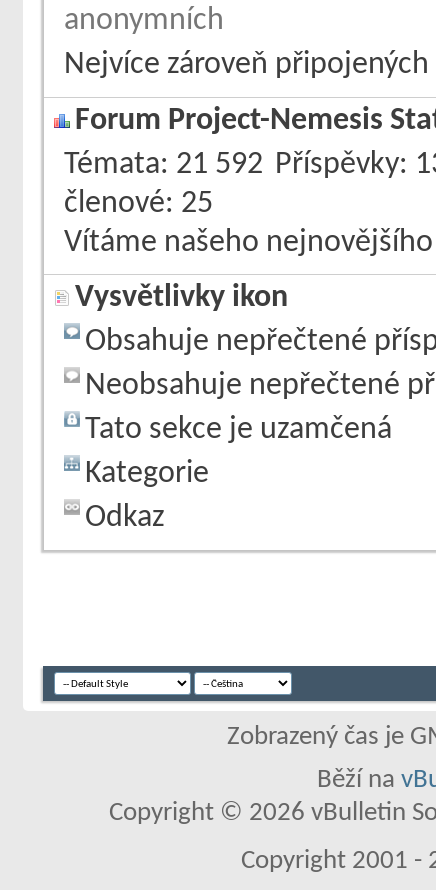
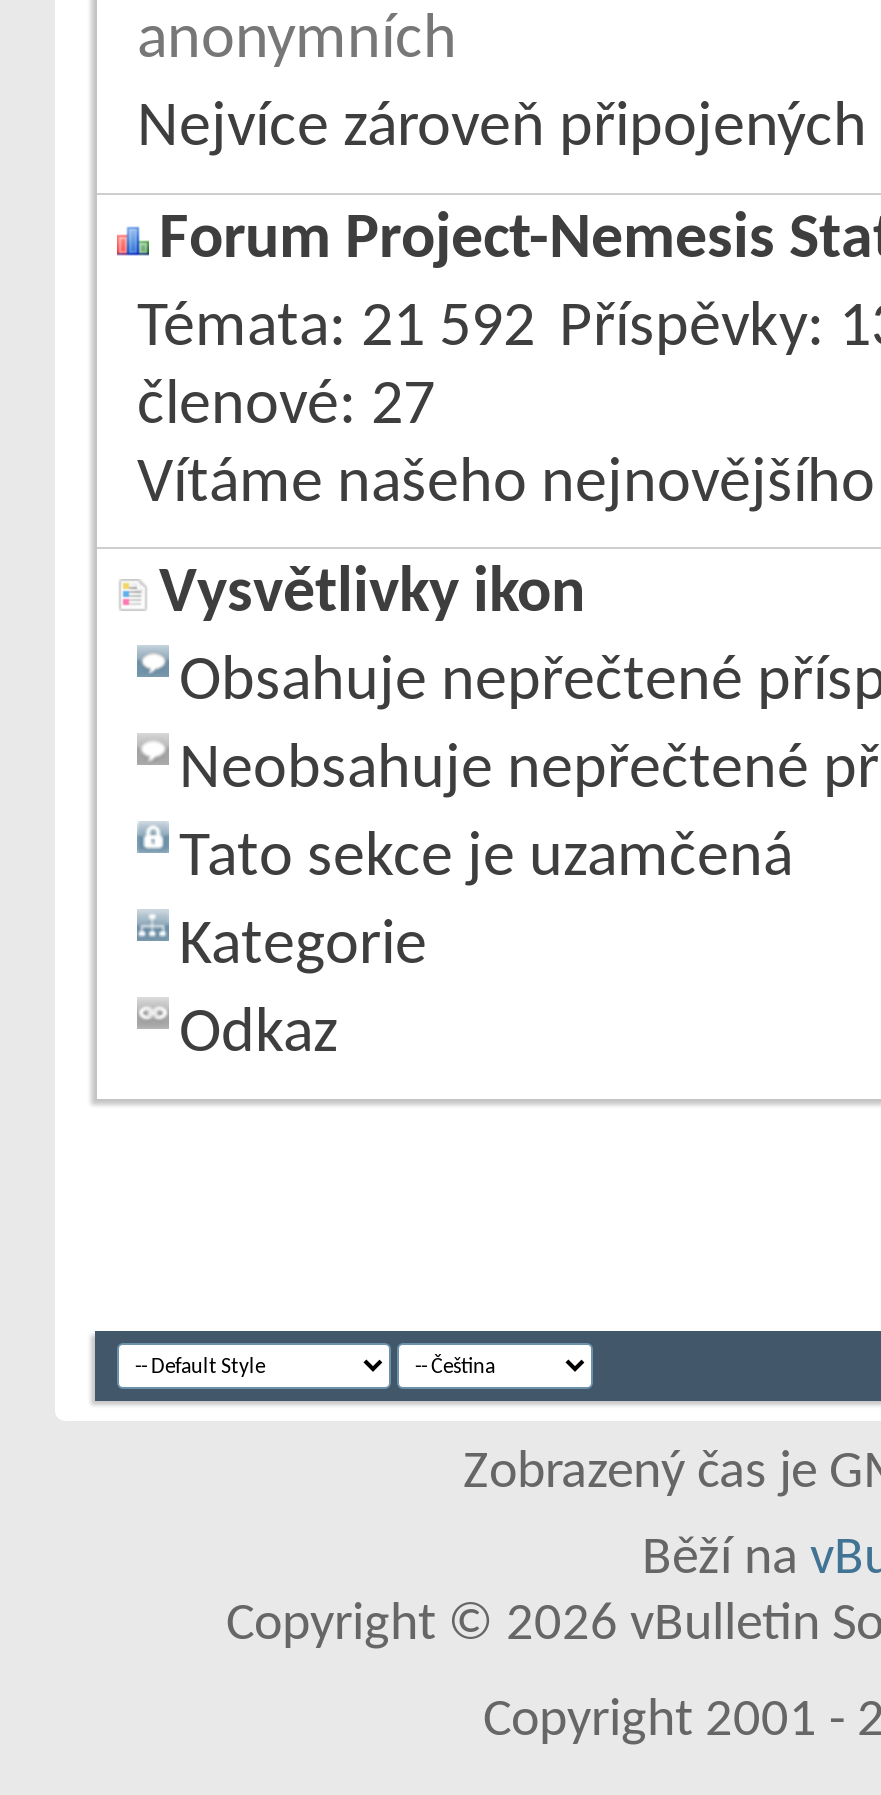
- členové 25
+ členové 27
